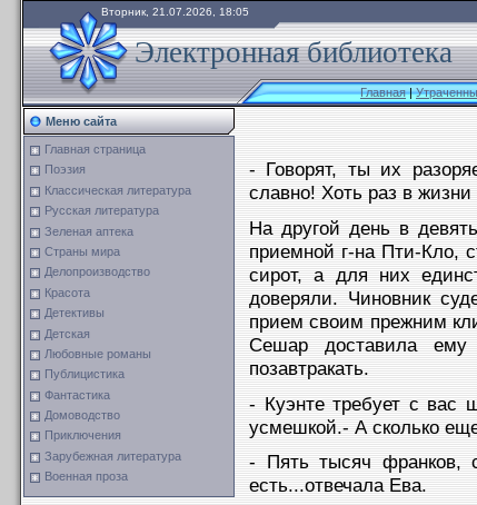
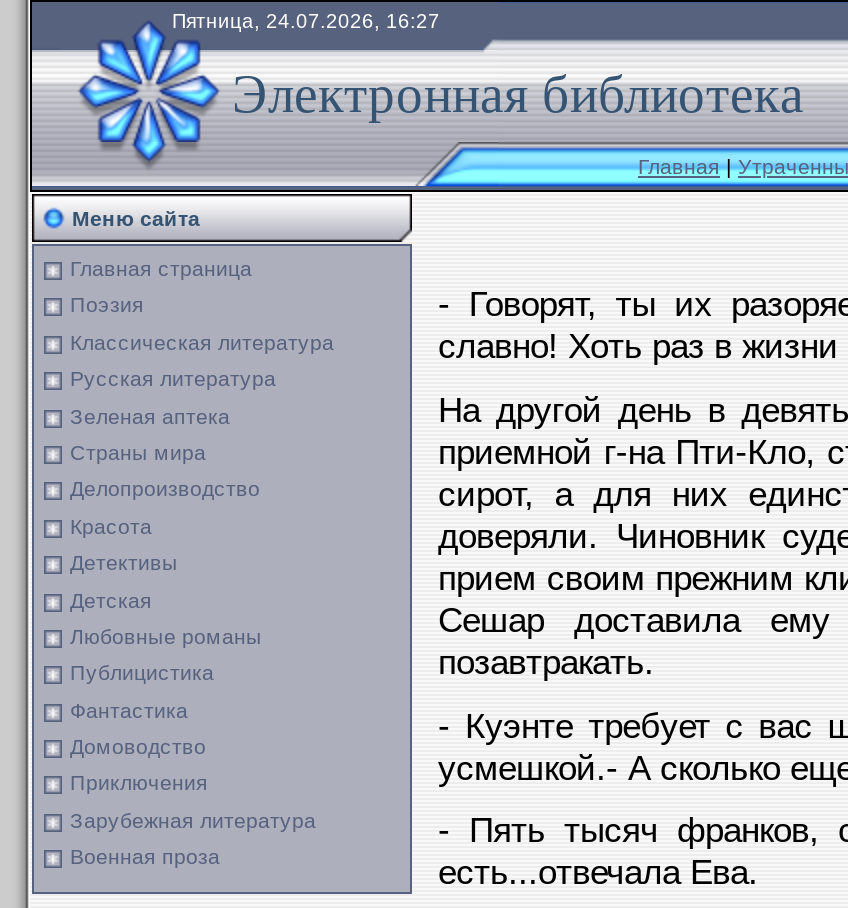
- Вторник, 21.07.2026, 18:05
+ Пятница, 24.07.2026, 16:27
